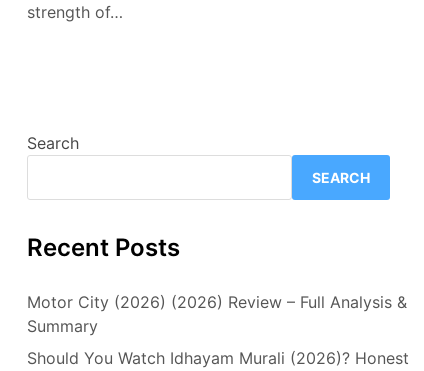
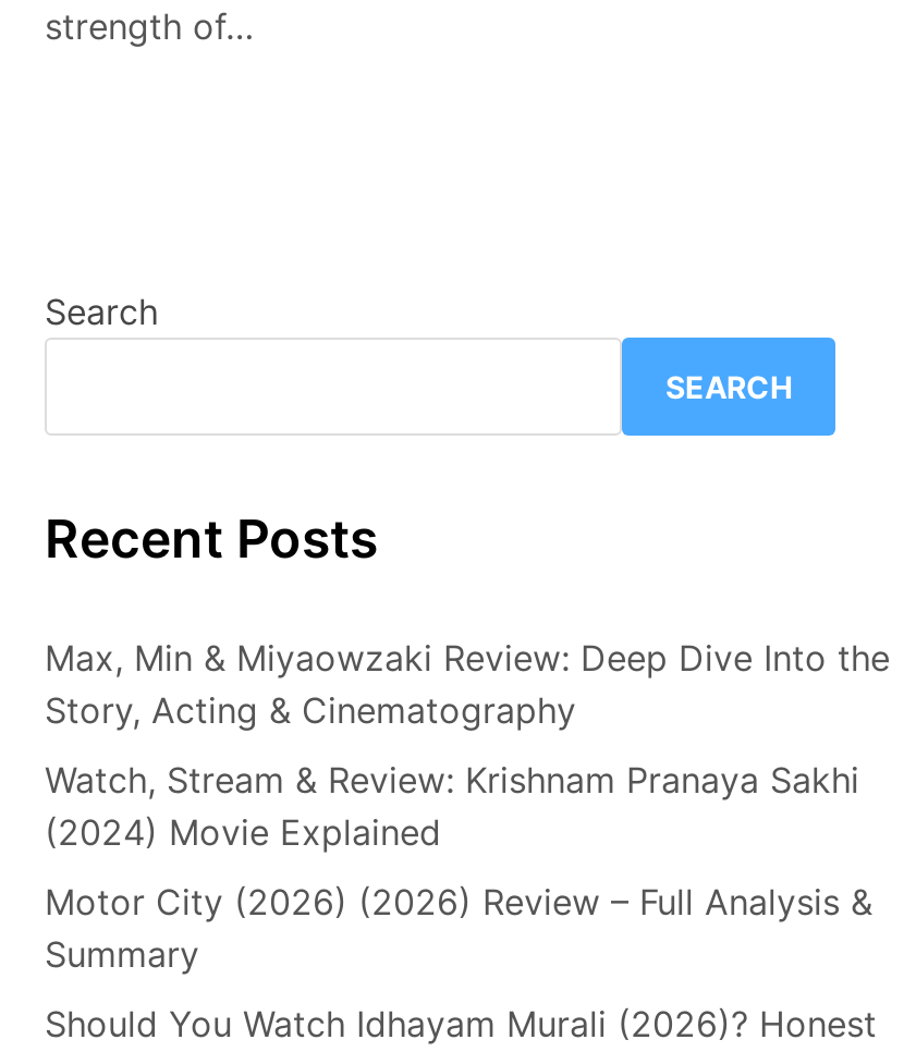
+ Max, Min & Miyaowzaki Review: Deep Dive Into the
+ Story, Acting & Cinematography
+ Watch, Stream & Review: Krishnam Pranaya Sakhi
+ (2024) Movie Explained
